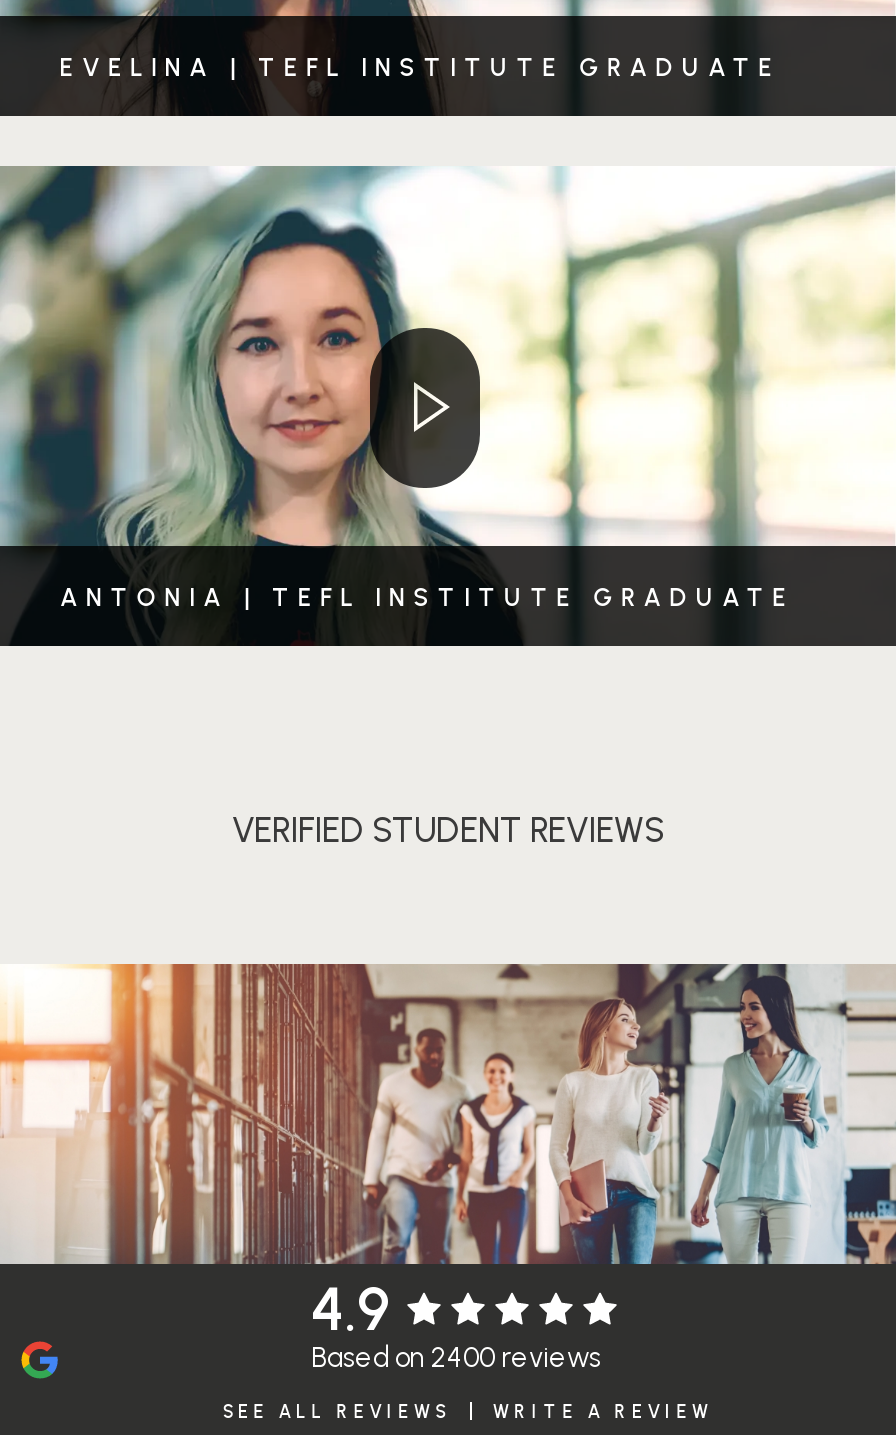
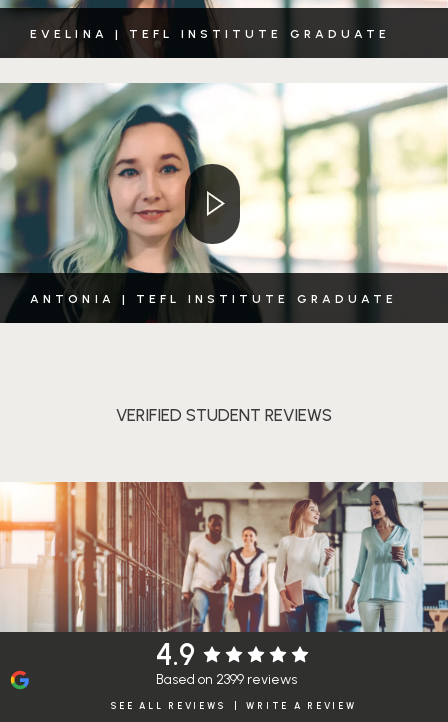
- Based on 2400 reviews
+ Based on 2399 reviews
